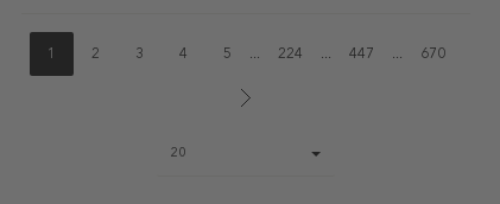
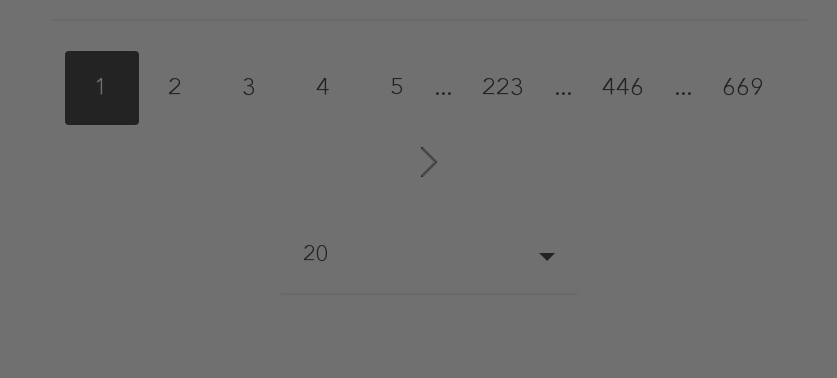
- 224
+ 223

- 447
+ 446

- 670
+ 669
